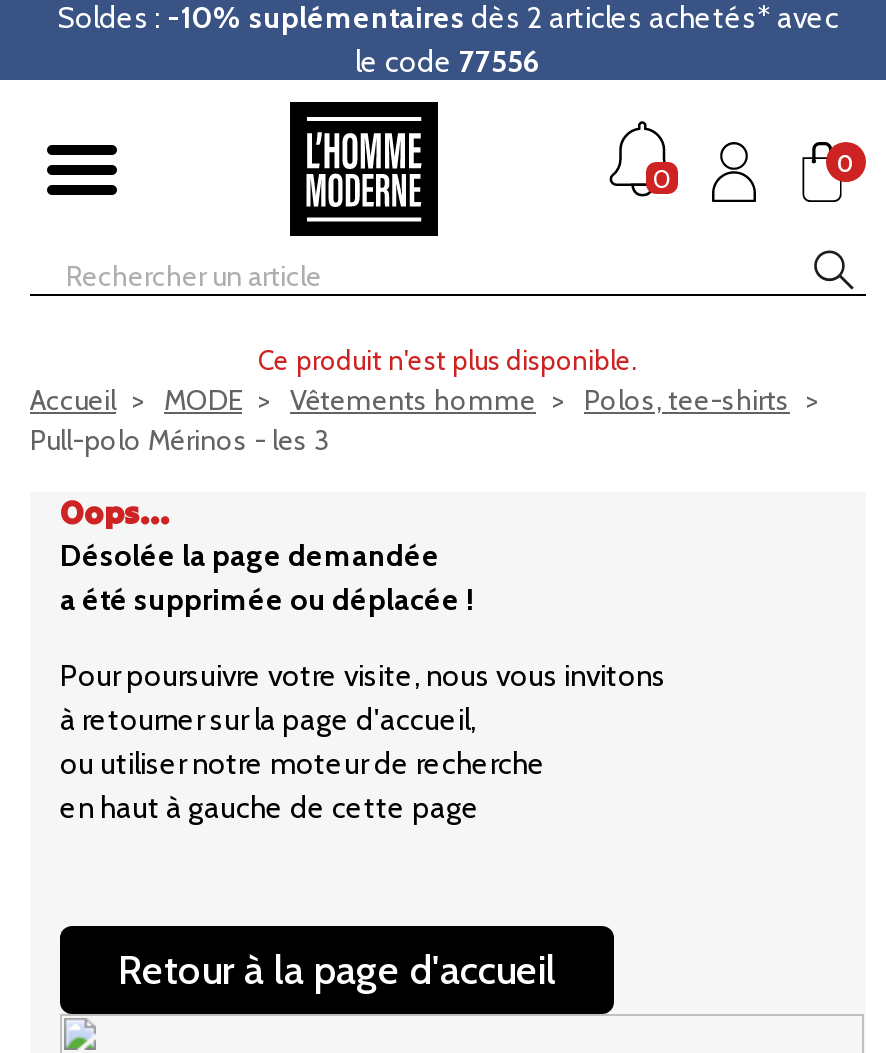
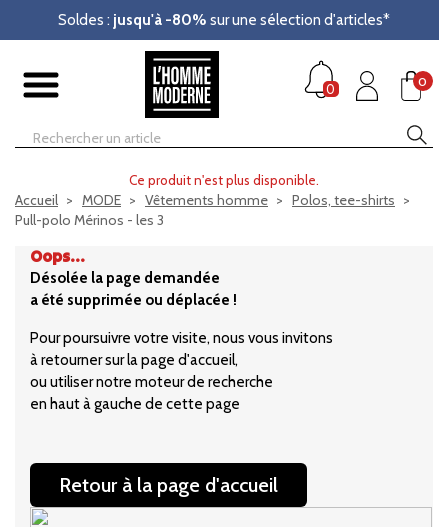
- Soldes : -10% suplémentaires dès 2 articles achetés* avec
- le code 77556
+ Soldes : jusqu'à -80% sur une sélection d'articles*
